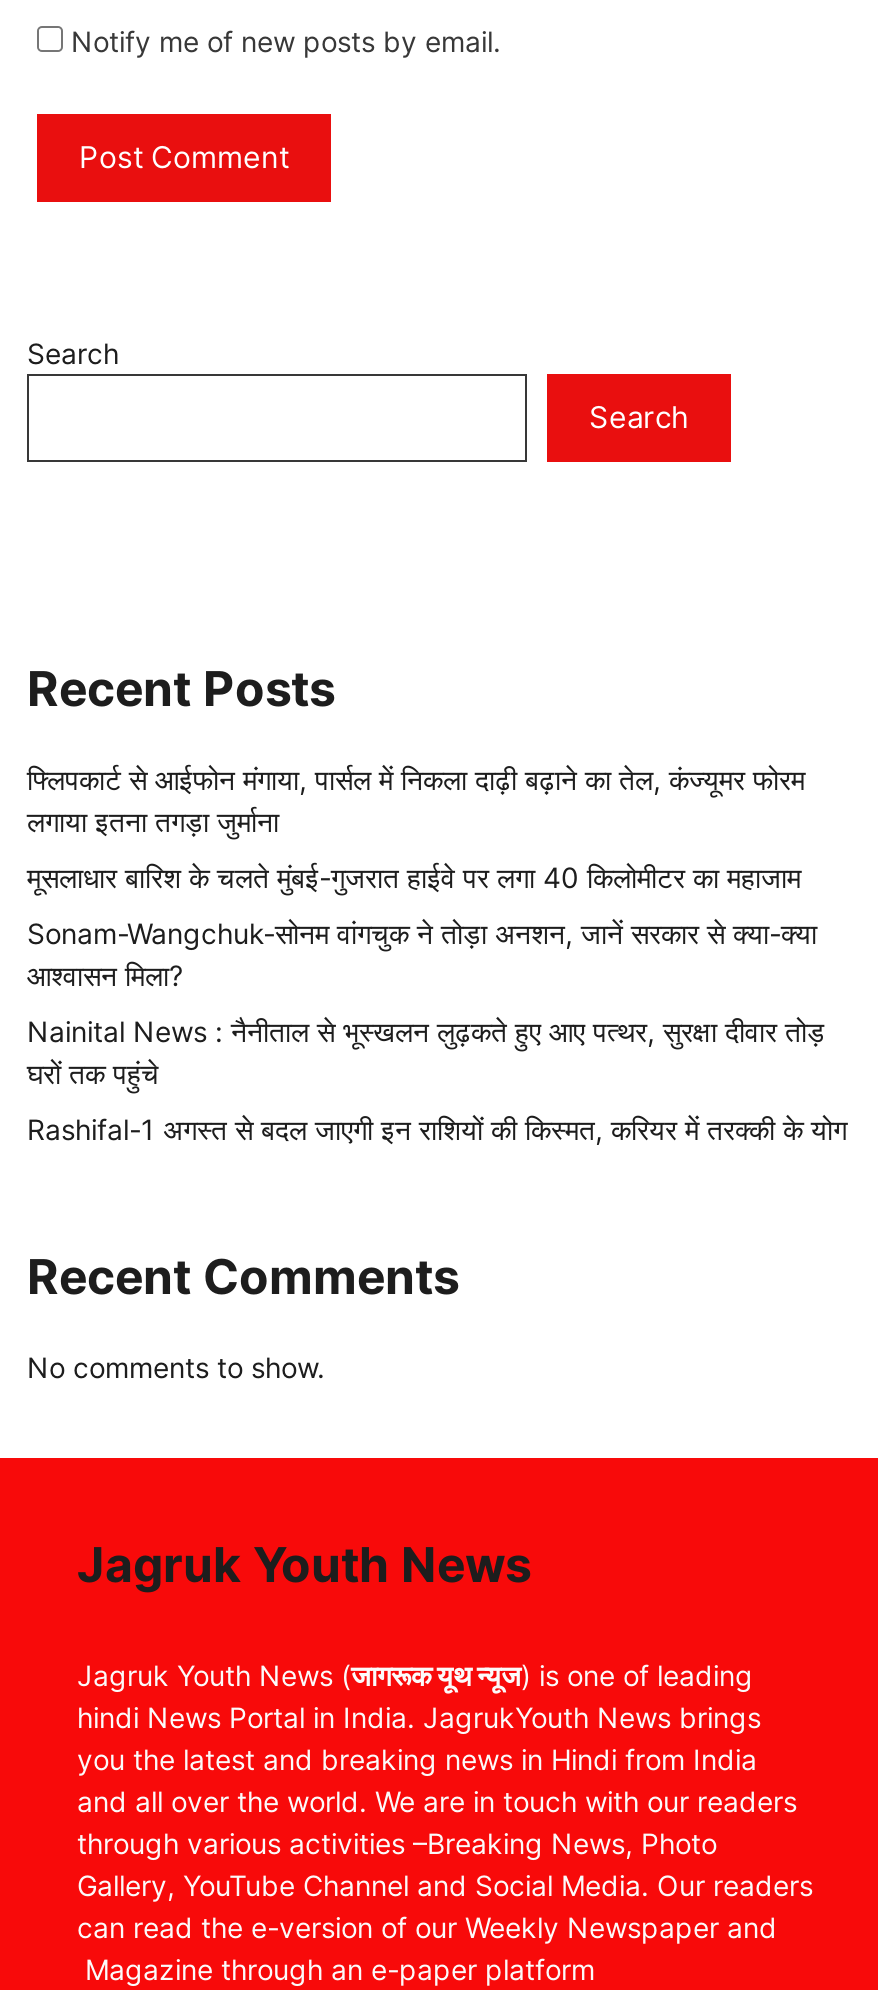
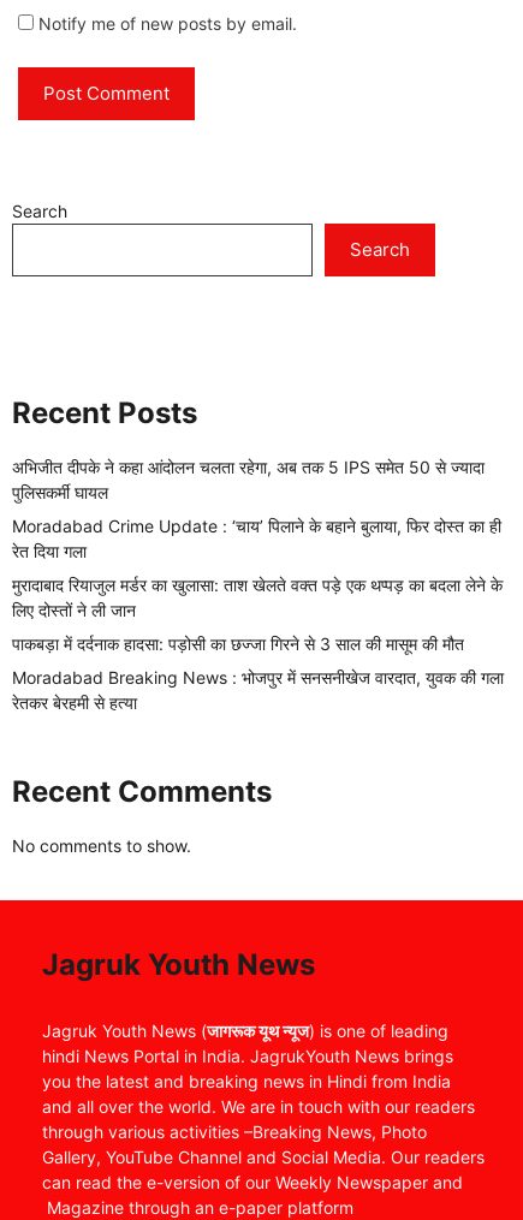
- फ्लिपकार्ट से आईफोन मंगाया, पार्सल में निकला दाढ़ी बढ़ाने का तेल, कंज्यूमर फोरम
- लगाया इतना तगड़ा जुर्माना
+ अभिजीत दीपके ने कहा आंदोलन चलता रहेगा, अब तक 5 IPS समेत 50 से ज्यादा
+ पुलिसकर्मी घायल

- मूसलाधार बारिश के चलते मुंबई-गुजरात हाईवे पर लगा 40 किलोमीटर का महाजाम
+ Moradabad Crime Update : ‘चाय’ पिलाने के बहाने बुलाया, फिर दोस्त का ही
+ रेत दिया गला

- Sonam-Wangchuk-सोनम वांगचुक ने तोड़ा अनशन, जानें सरकार से क्या-क्या
- आश्वासन मिला?
+ मुरादाबाद रियाजुल मर्डर का खुलासा: ताश खेलते वक्त पड़े एक थप्पड़ का बदला लेने के
+ लिए दोस्तों ने ली जान

- Nainital News : नैनीताल से भूस्खलन लुढ़कते हुए आए पत्थर, सुरक्षा दीवार तोड़
- घरों तक पहुंचे
+ पाकबड़ा में दर्दनाक हादसा: पड़ोसी का छज्जा गिरने से 3 साल की मासूम की मौत

- Rashifal-1 अगस्त से बदल जाएगी इन राशियों की किस्मत, करियर में तरक्की के योग
+ Moradabad Breaking News : भोजपुर में सनसनीखेज वारदात, युवक की गला
+ रेतकर बेरहमी से हत्या
